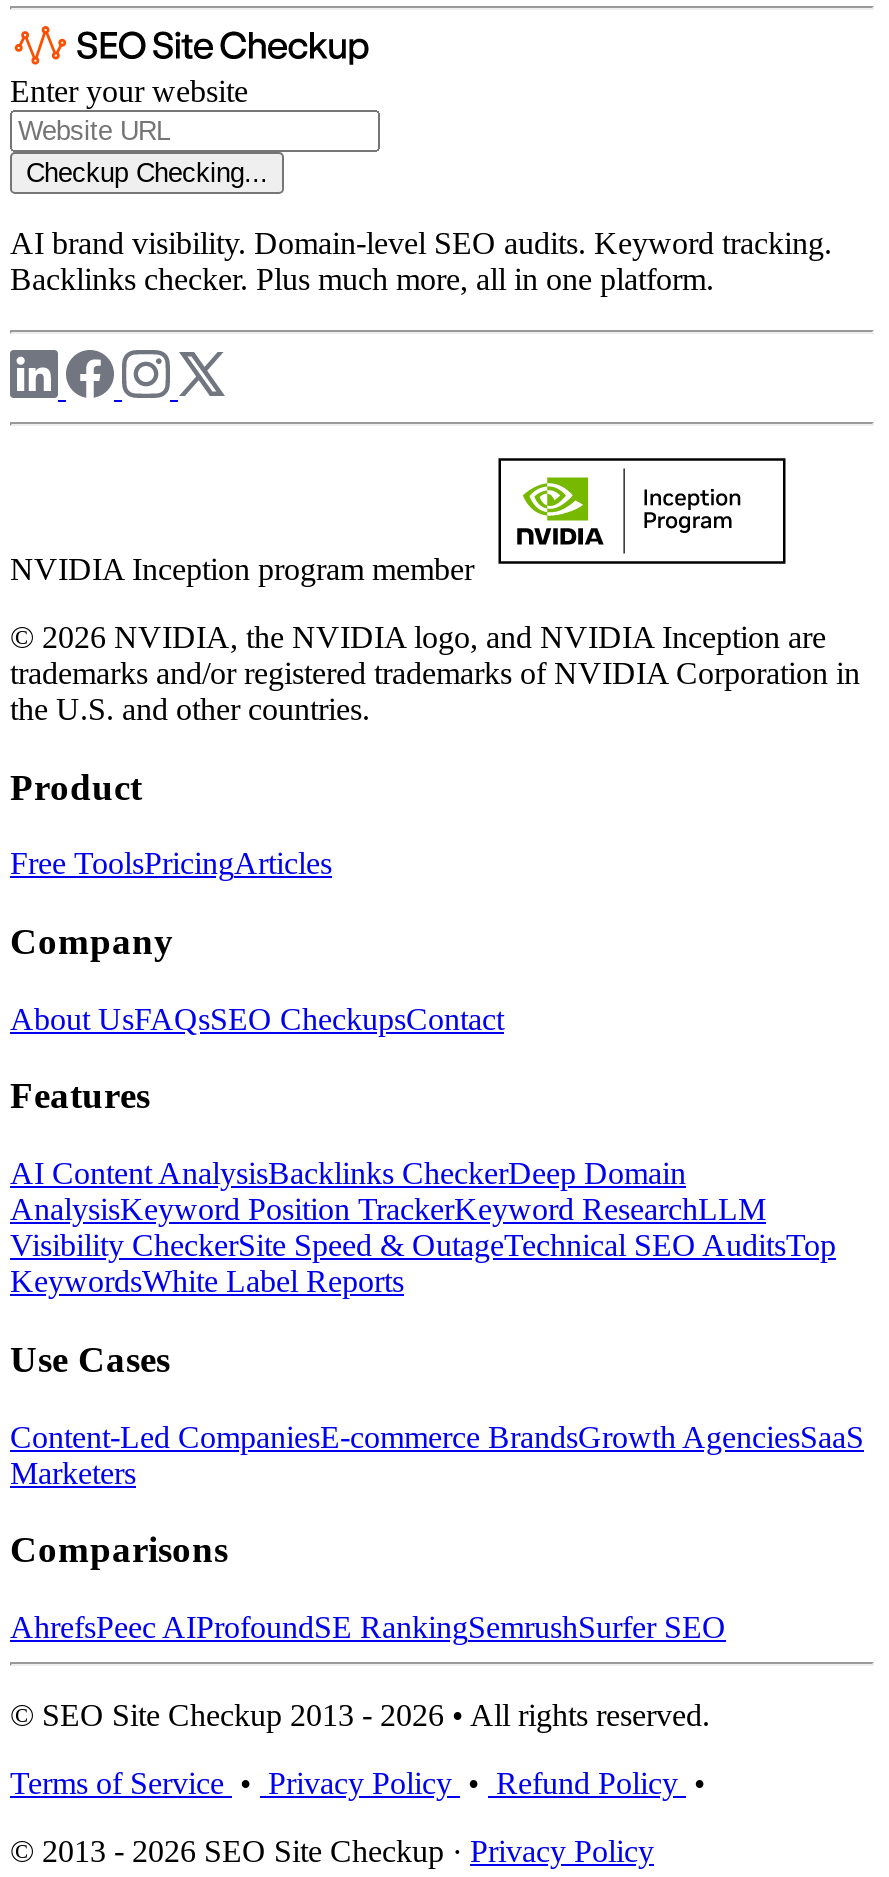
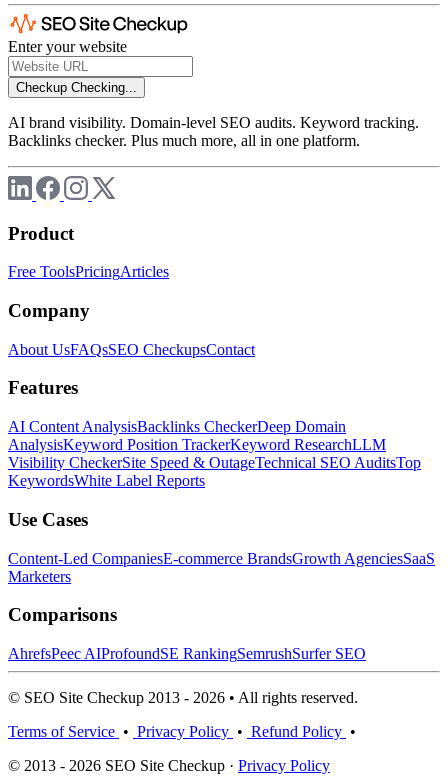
- [image]
- NVIDIA Inception program member
- © 2026 NVIDIA, the NVIDIA logo, and NVIDIA Inception are
- trademarks and/or registered trademarks of NVIDIA Corporation in
- the U.S. and other countries.
